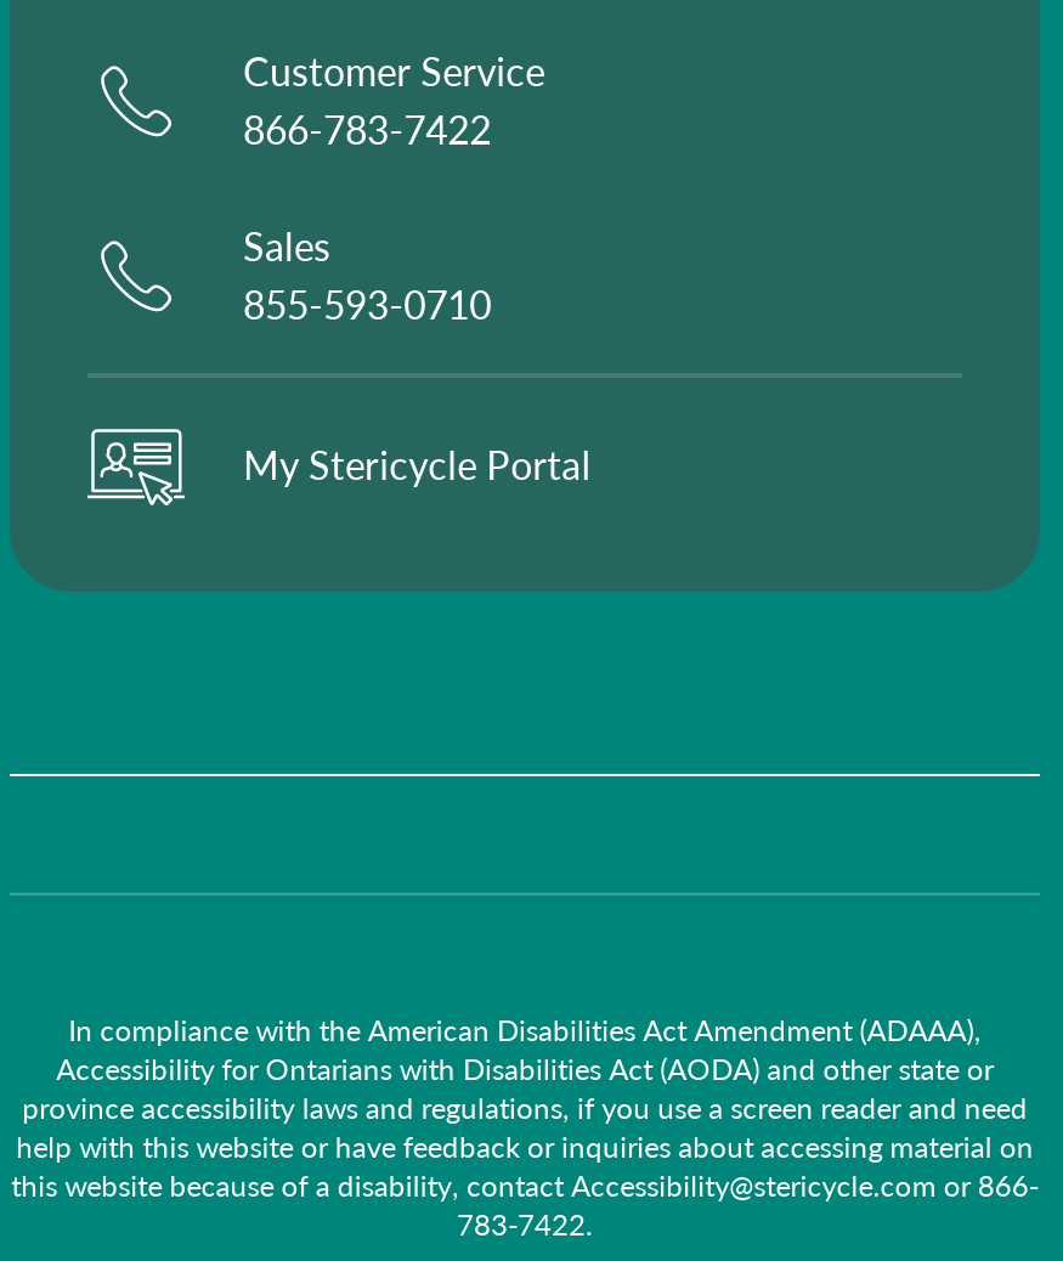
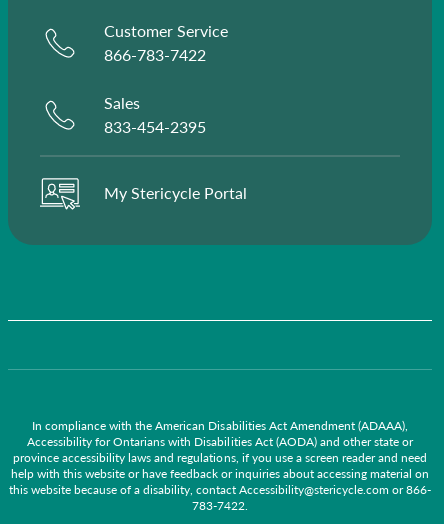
- 855-593-0710
+ 833-454-2395
